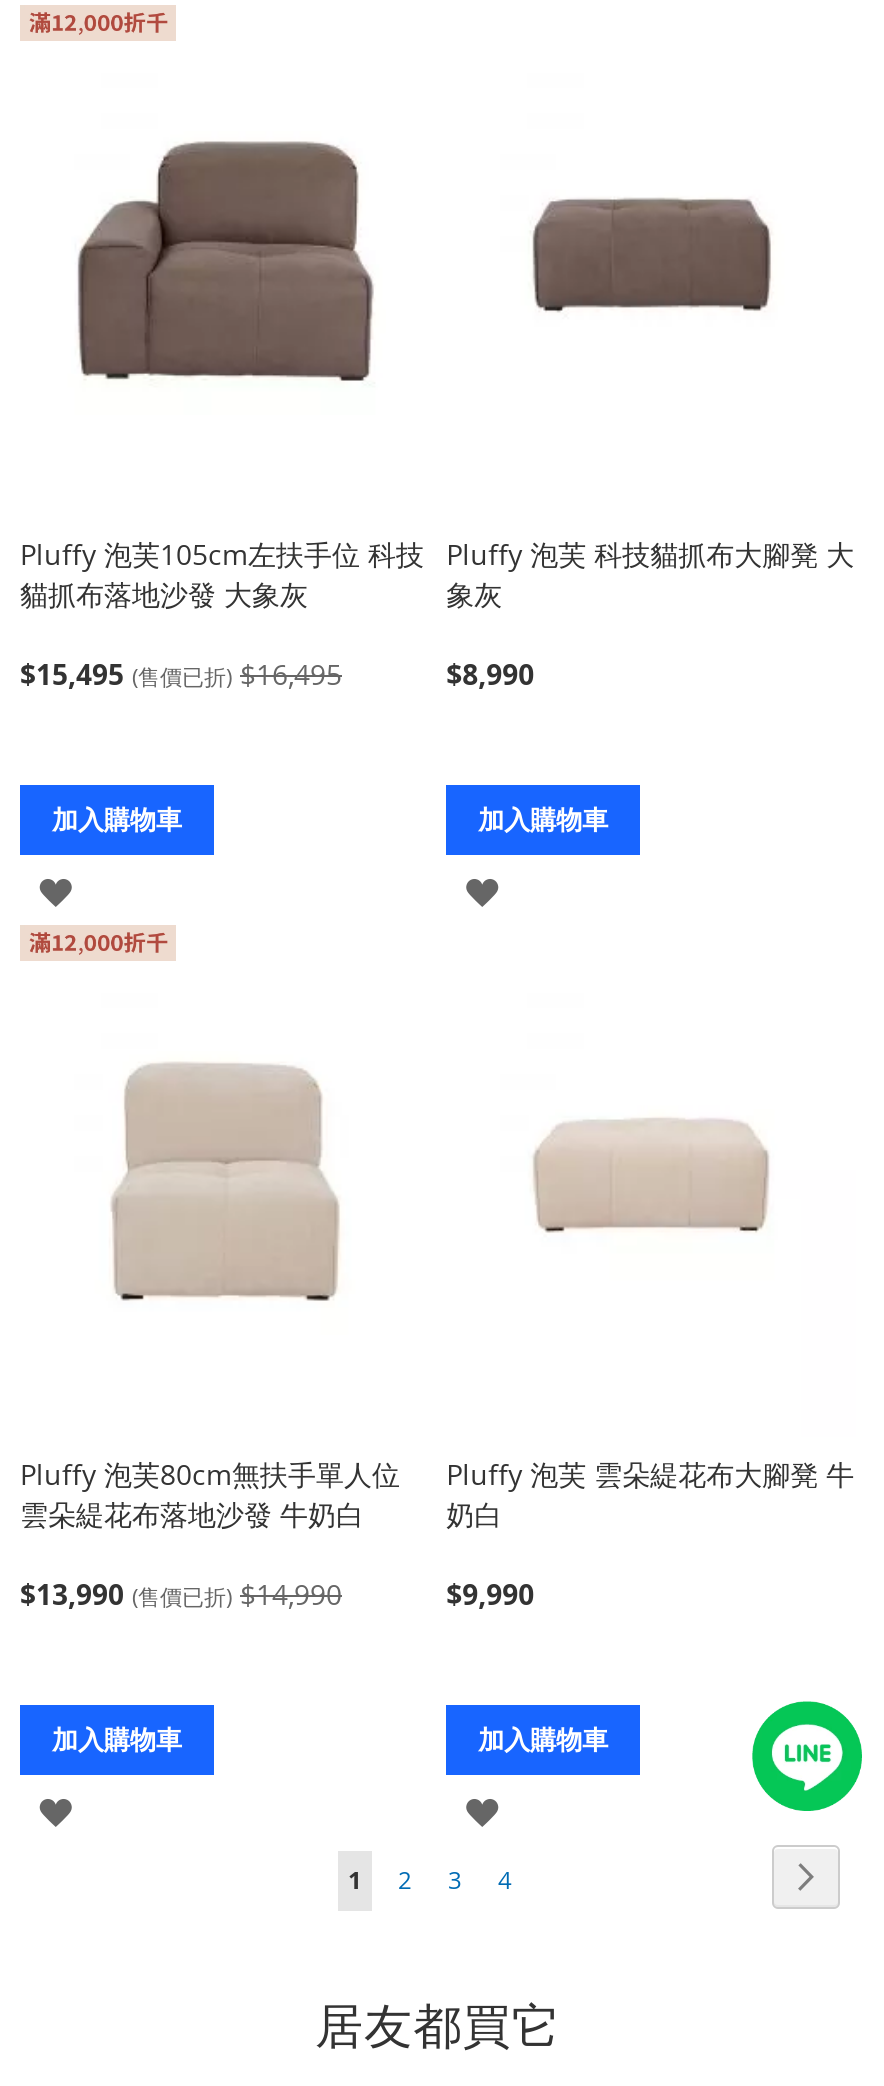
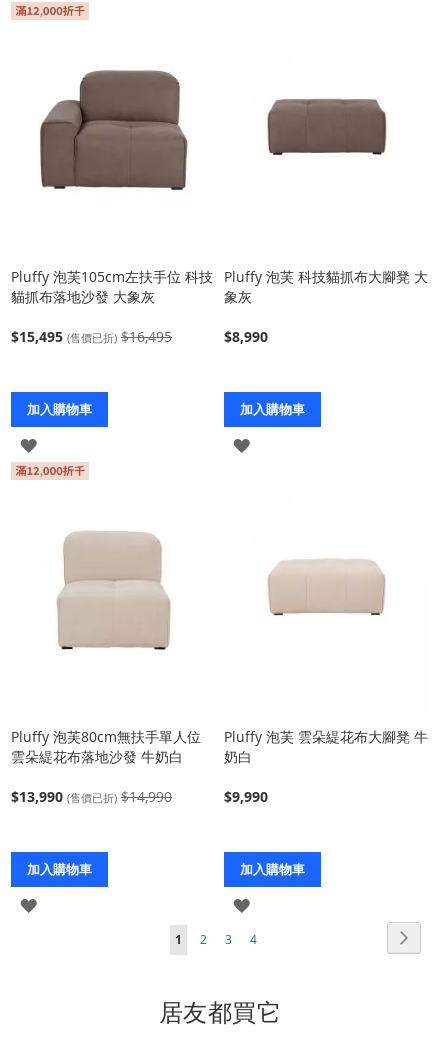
- [image]
